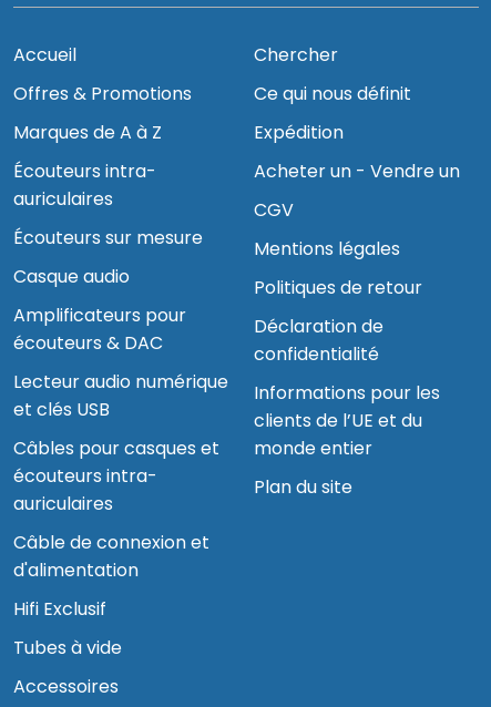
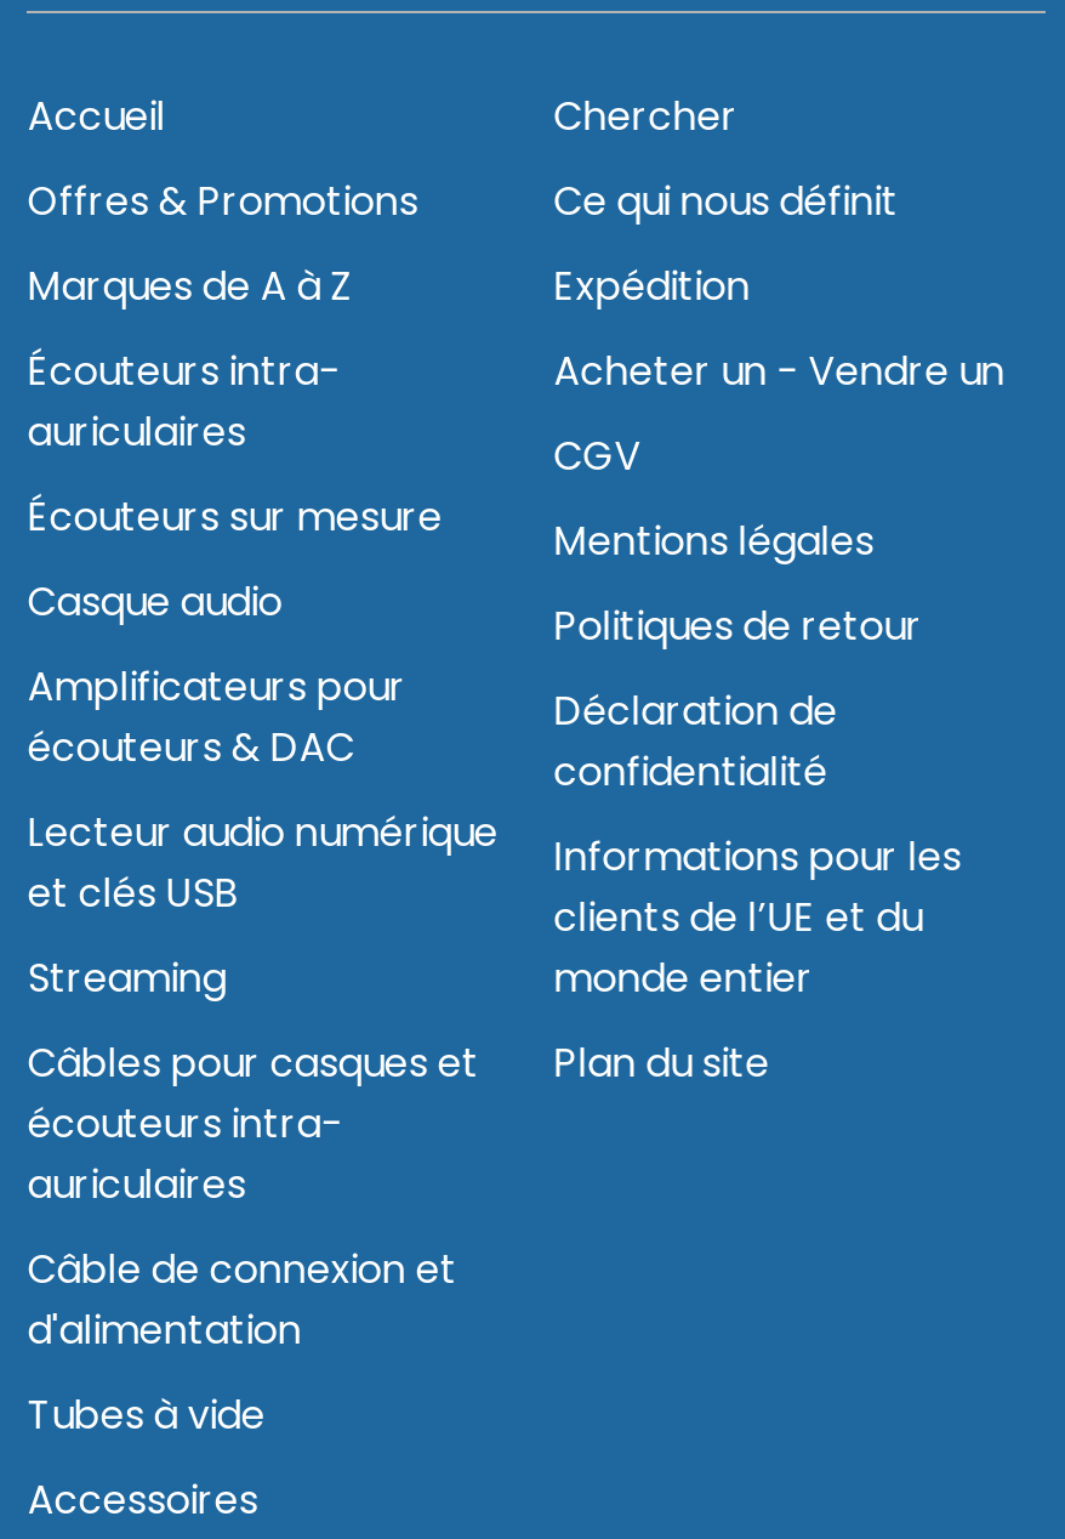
moved down: Câbles pour casques et | écouteurs intra- | auriculaires | Câble de connexion et | d'alimentation

+ Streaming

- Hifi Exclusif
